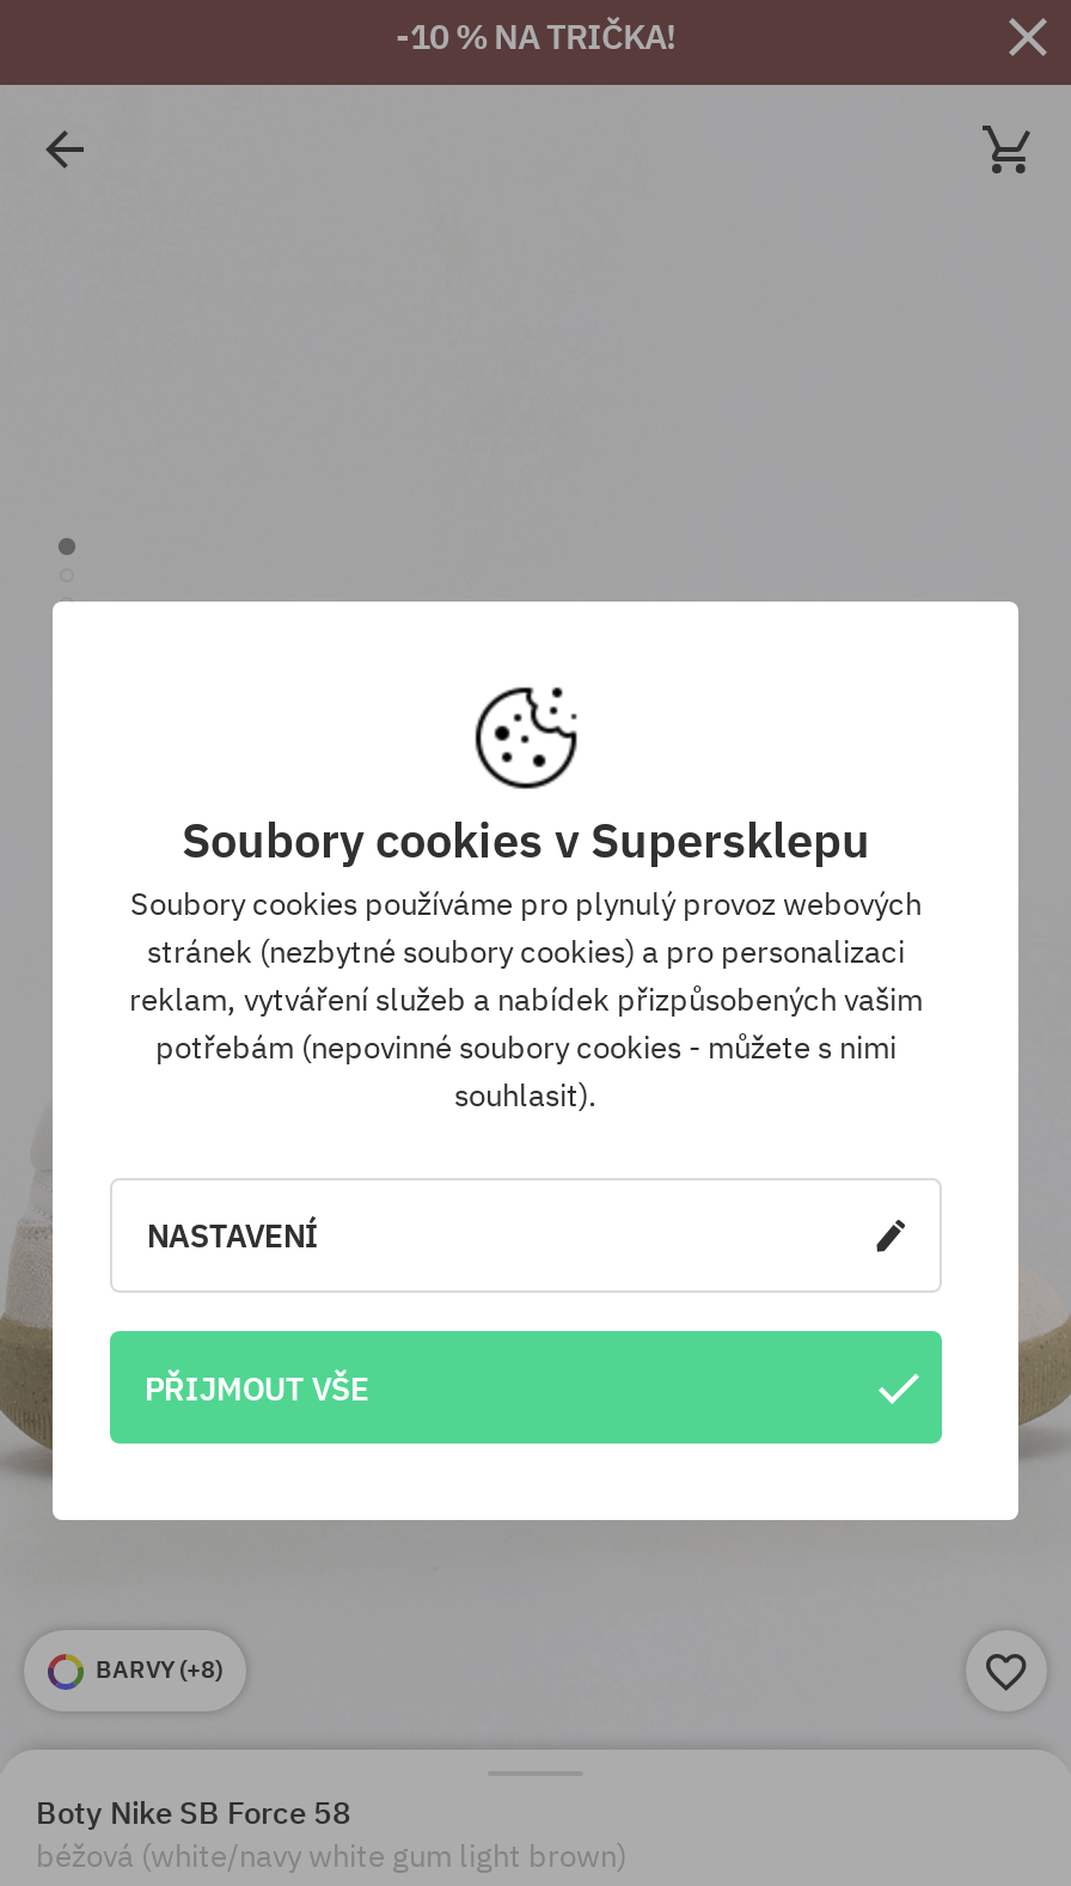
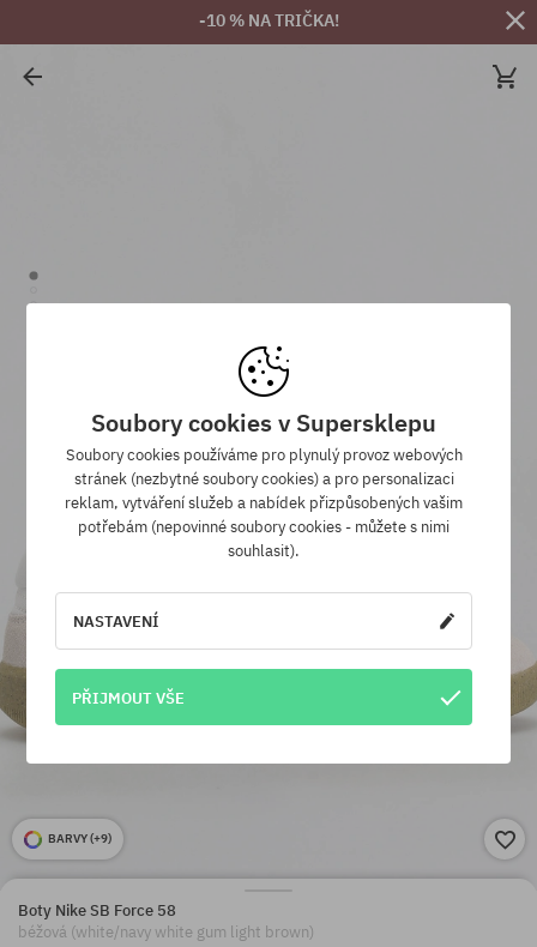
- BARVY (+8)
+ BARVY (+9)
